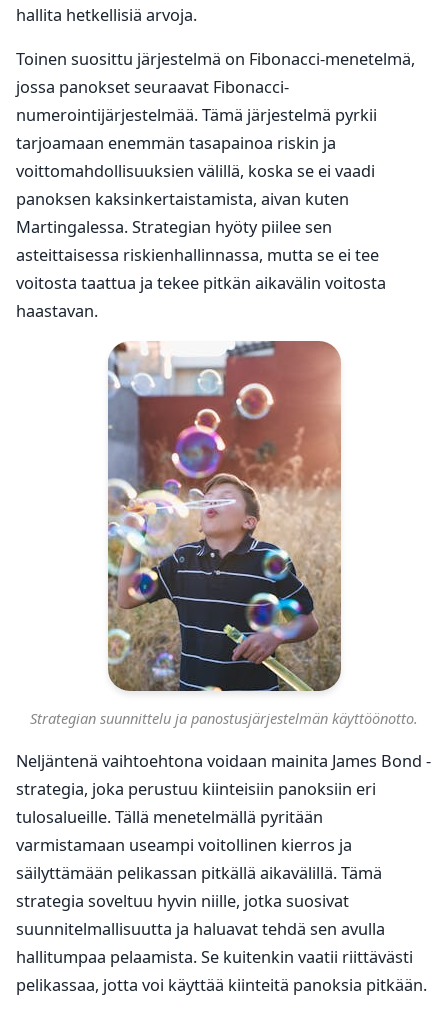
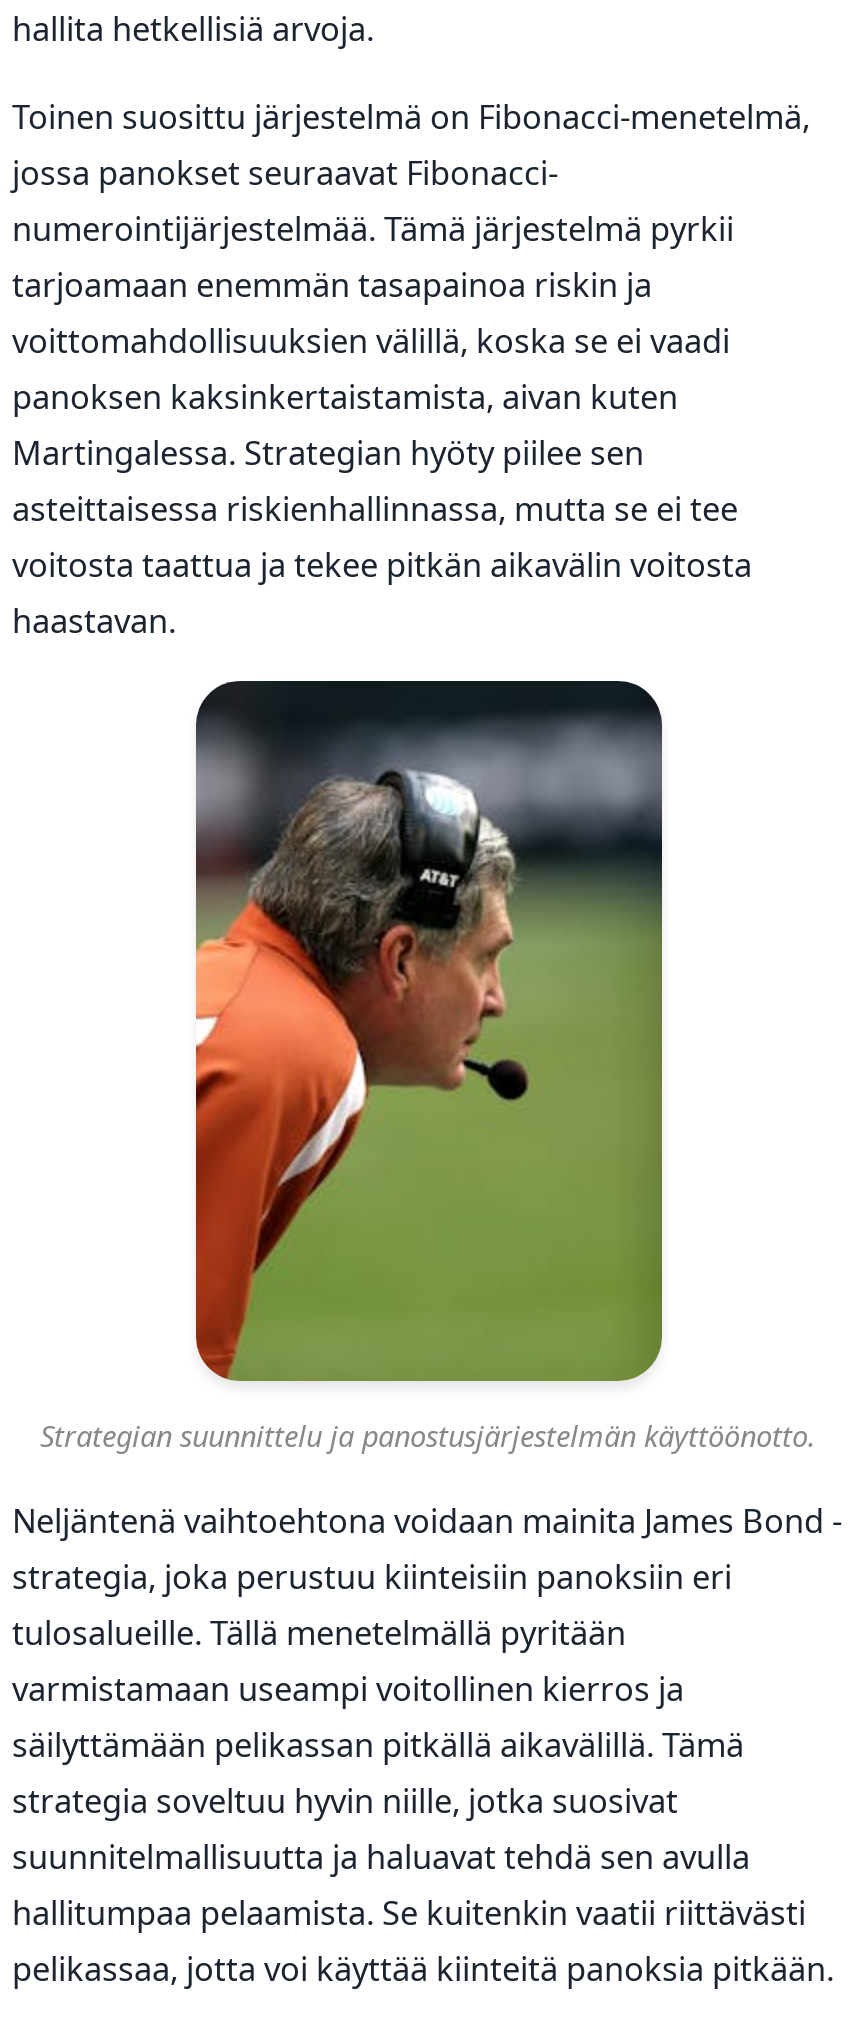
- [image]
+ [image]
